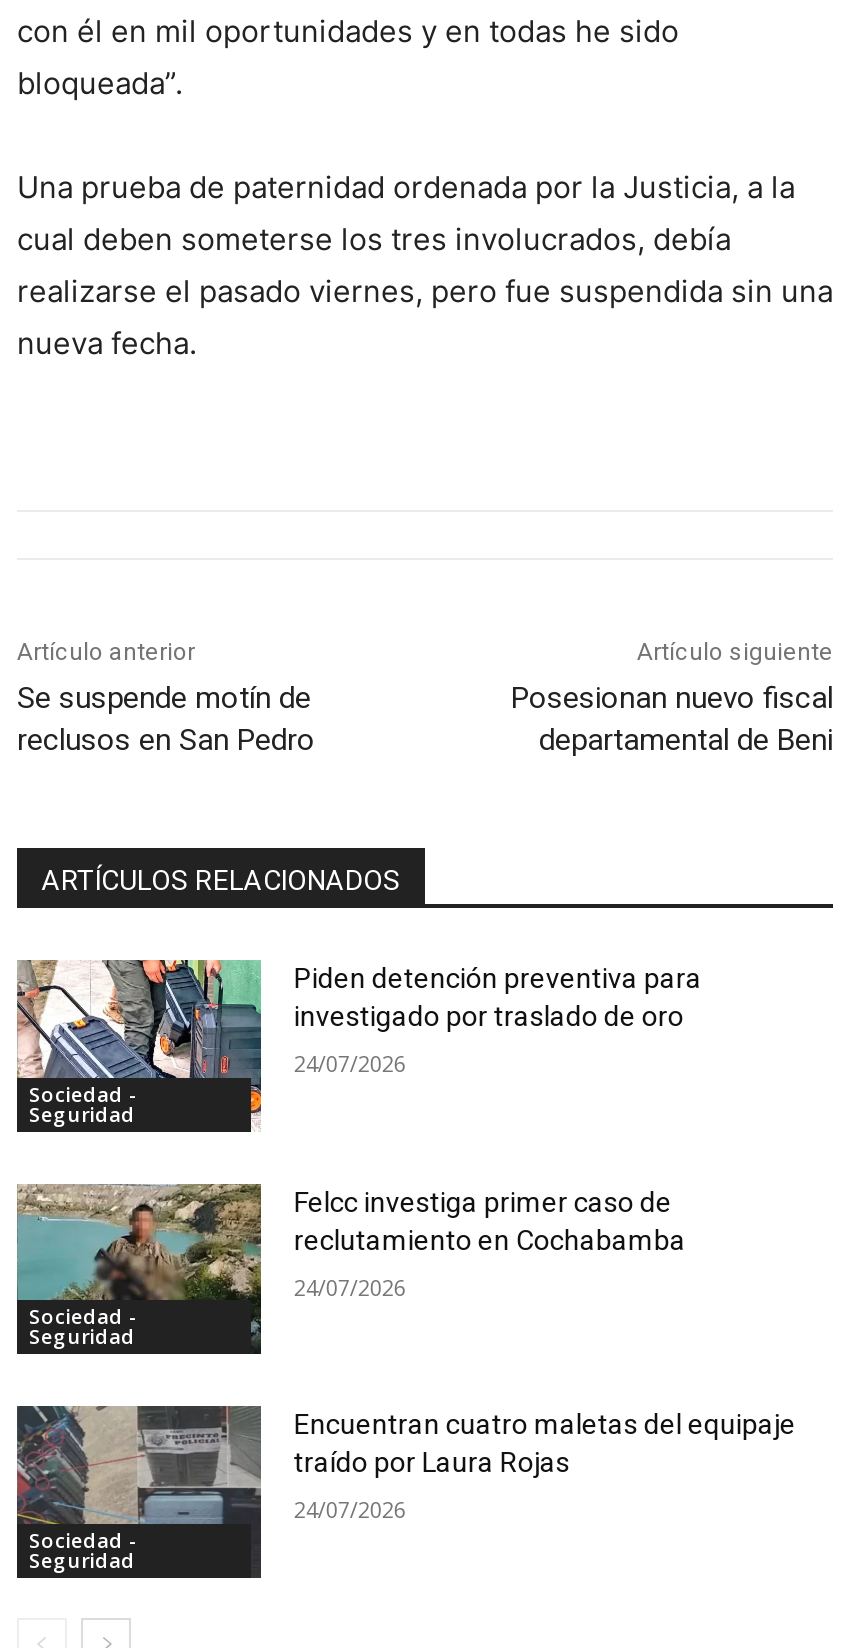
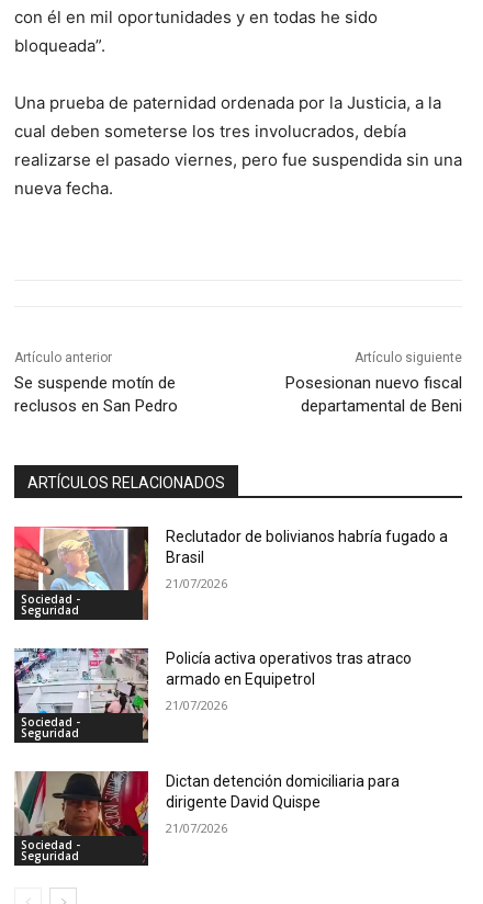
- [image]
- Piden detención preventiva para
- investigado por traslado de oro
+ [image]
+ Reclutador de bolivianos habría fugado a
+ Brasil

- 24/07/2026
+ 21/07/2026

- [image]
- Felcc investiga primer caso de
- reclutamiento en Cochabamba
+ [image]
+ Policía activa operativos tras atraco
+ armado en Equipetrol

- 24/07/2026
+ 21/07/2026

- [image]
- Encuentran cuatro maletas del equipaje
- traído por Laura Rojas
+ [image]
+ Dictan detención domiciliaria para
+ dirigente David Quispe

- 24/07/2026
+ 21/07/2026
